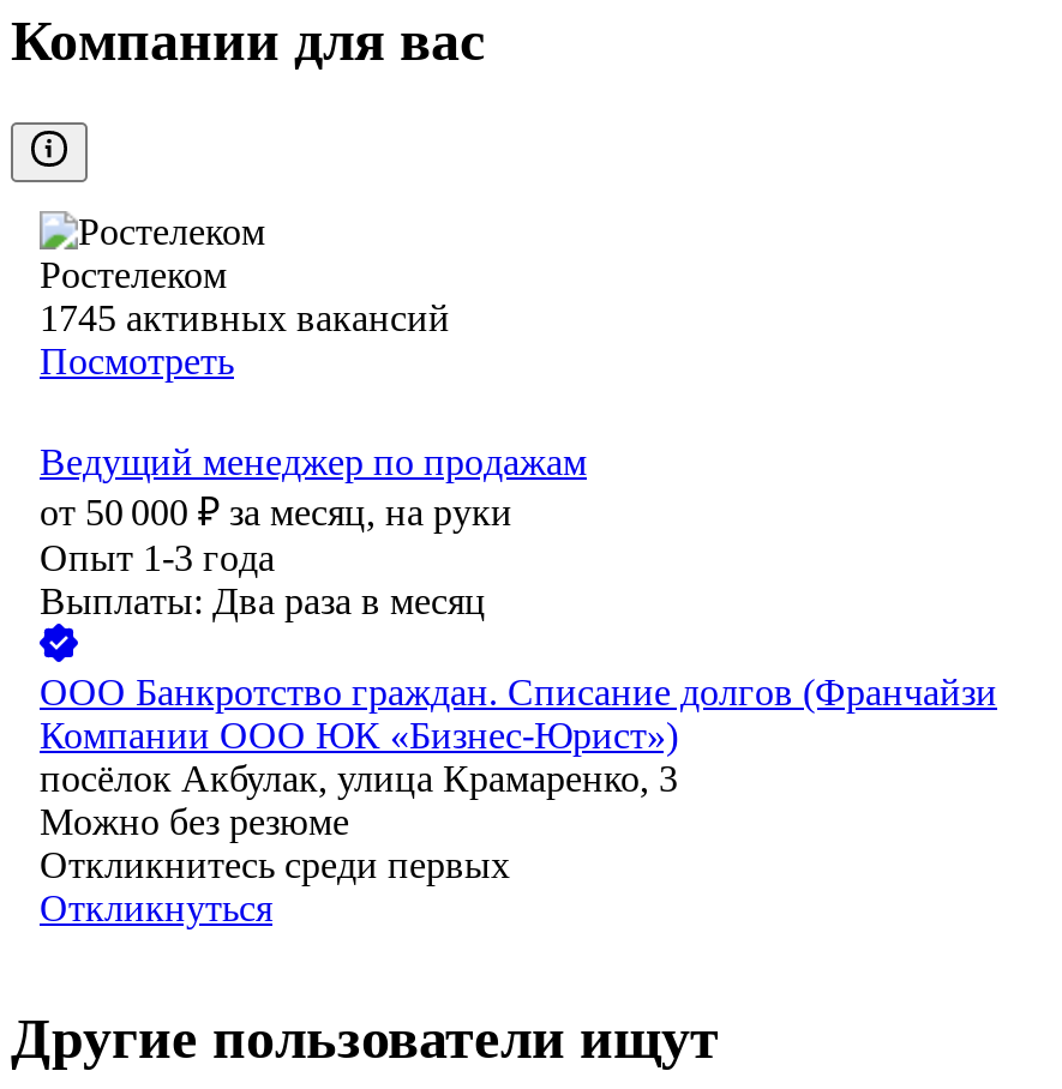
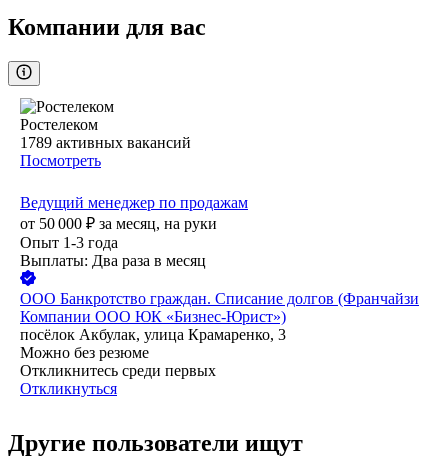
- 1745 активных вакансий
+ 1789 активных вакансий
